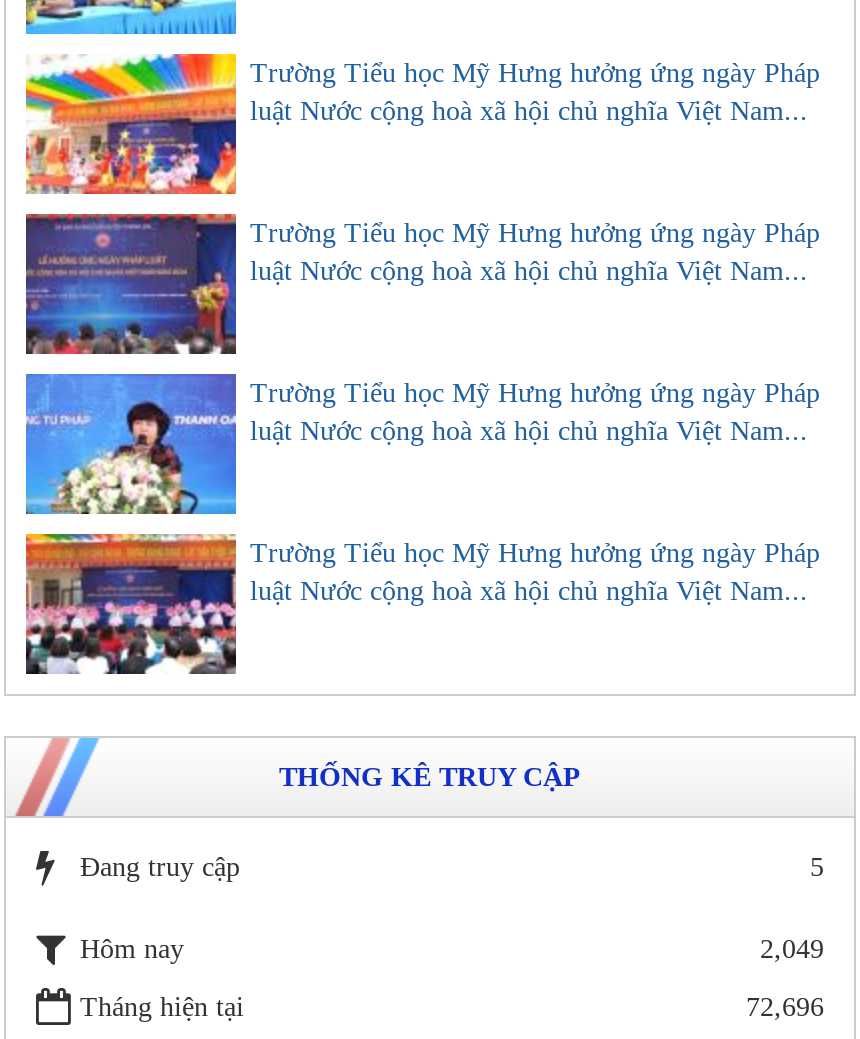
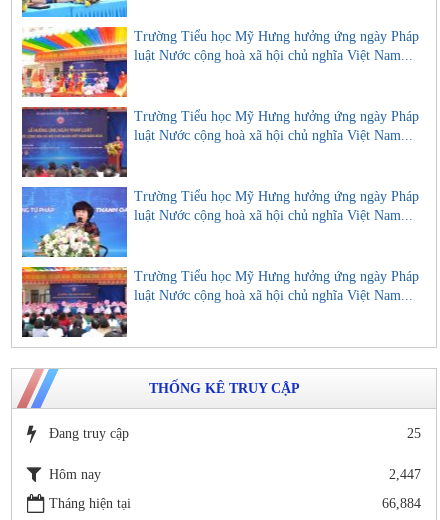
- 5
+ 25

- 2,049
+ 2,447

- 72,696
+ 66,884
